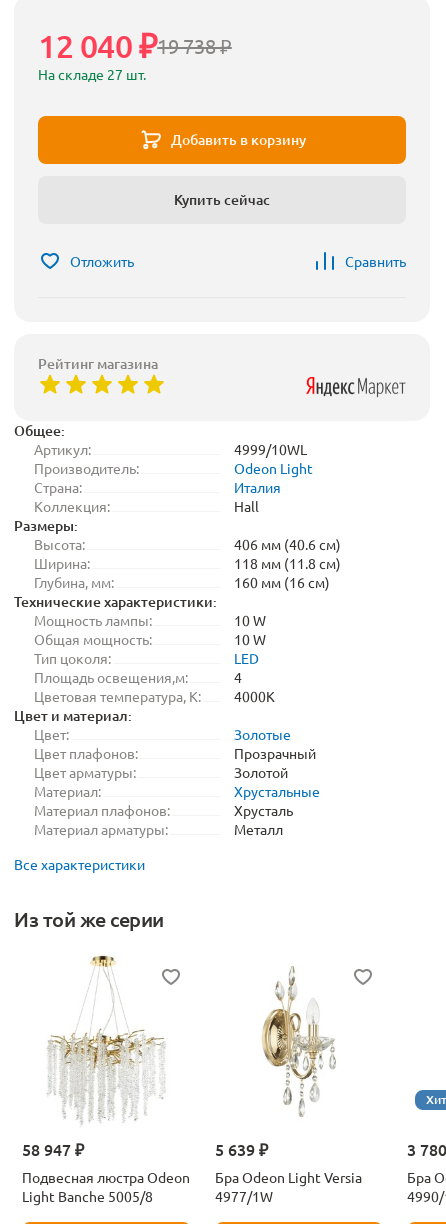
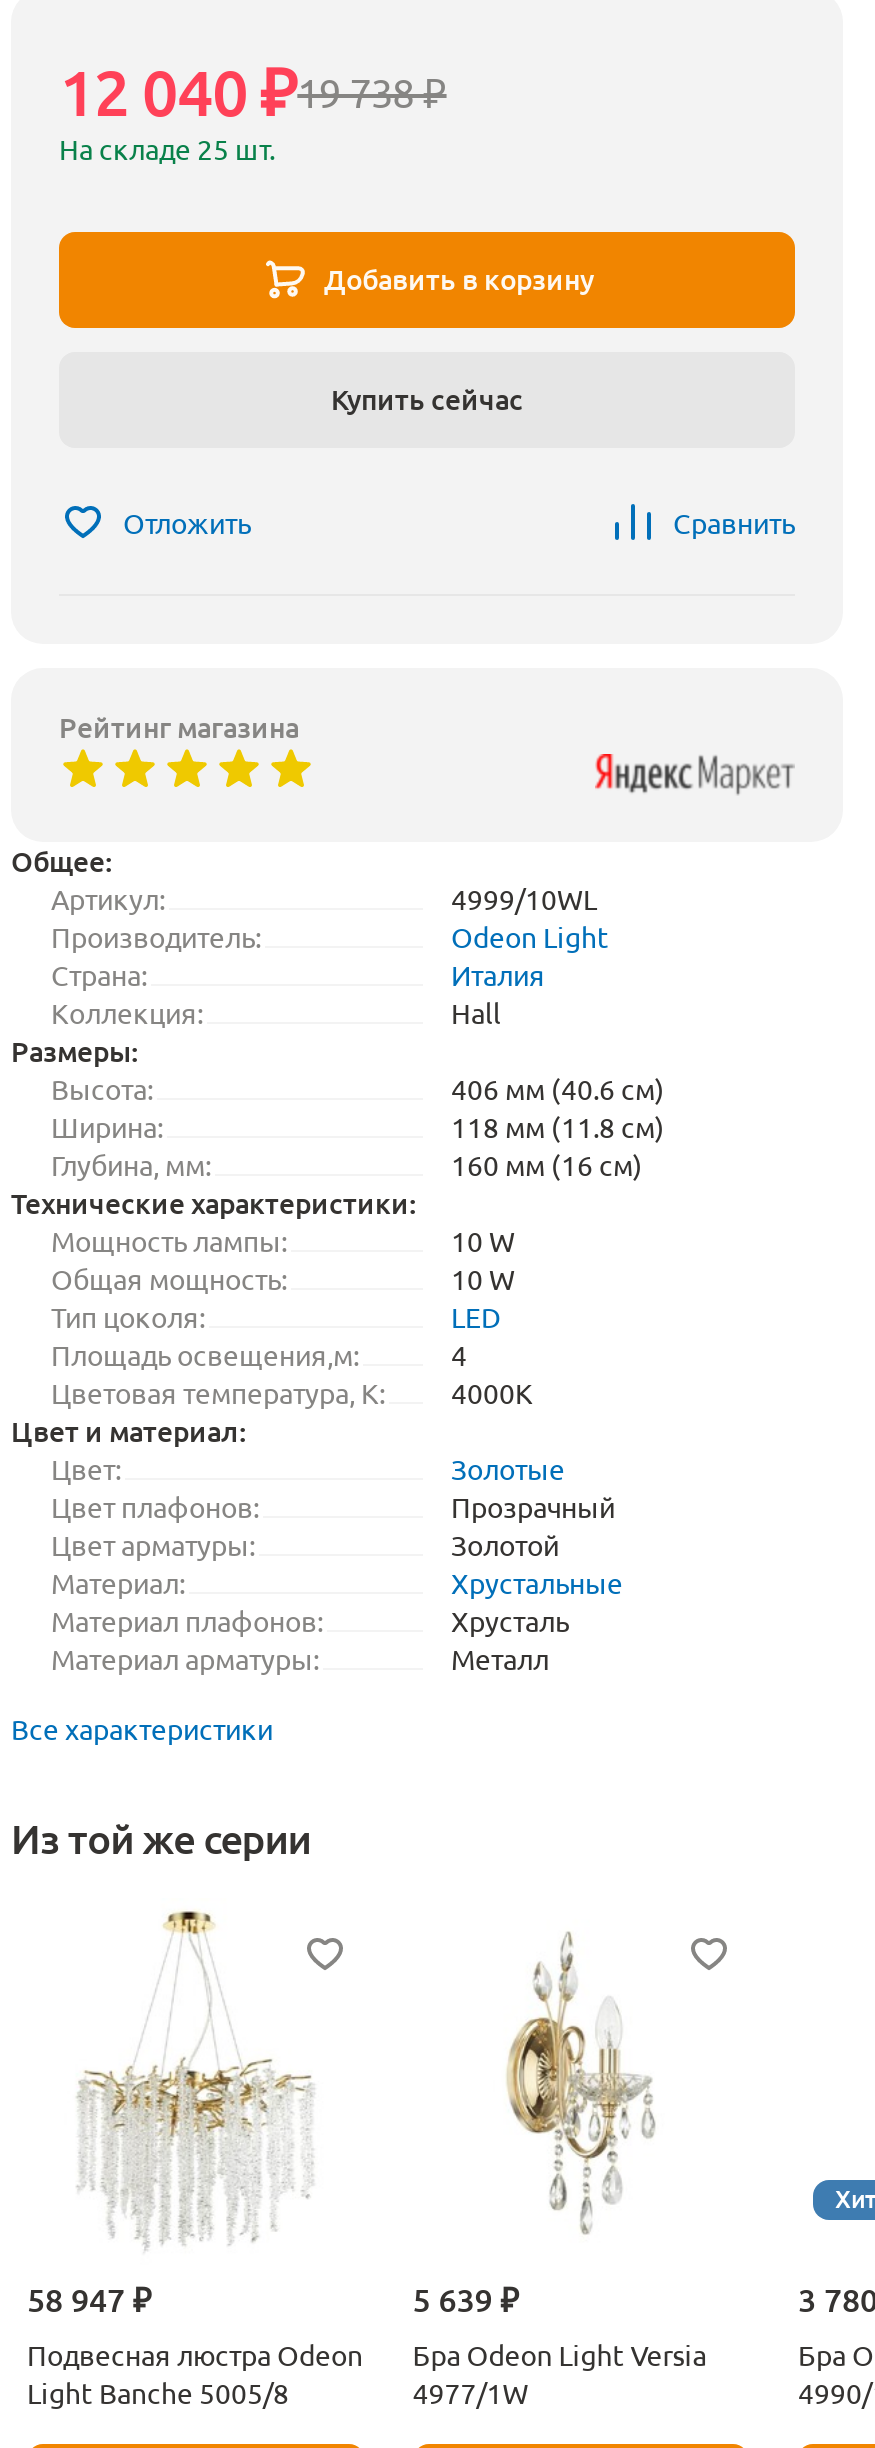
- На складе 27 шт.
+ На складе 25 шт.
